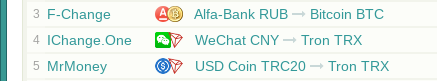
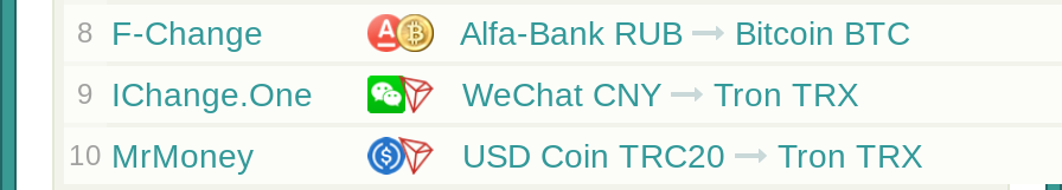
- 3 F-Change
+ 8 F-Change

- 4 IChange.One
+ 9 IChange.One

- 5 MrMoney
+ 10 MrMoney
